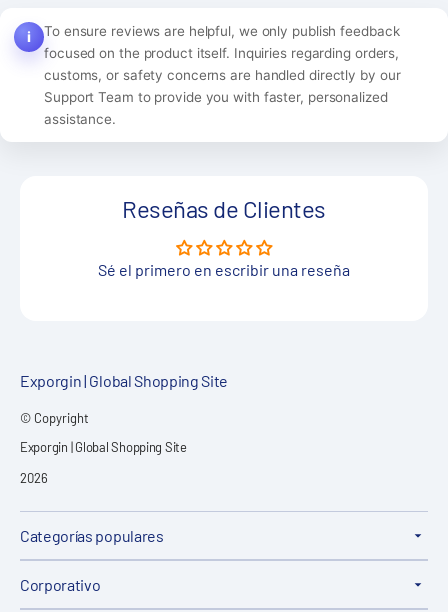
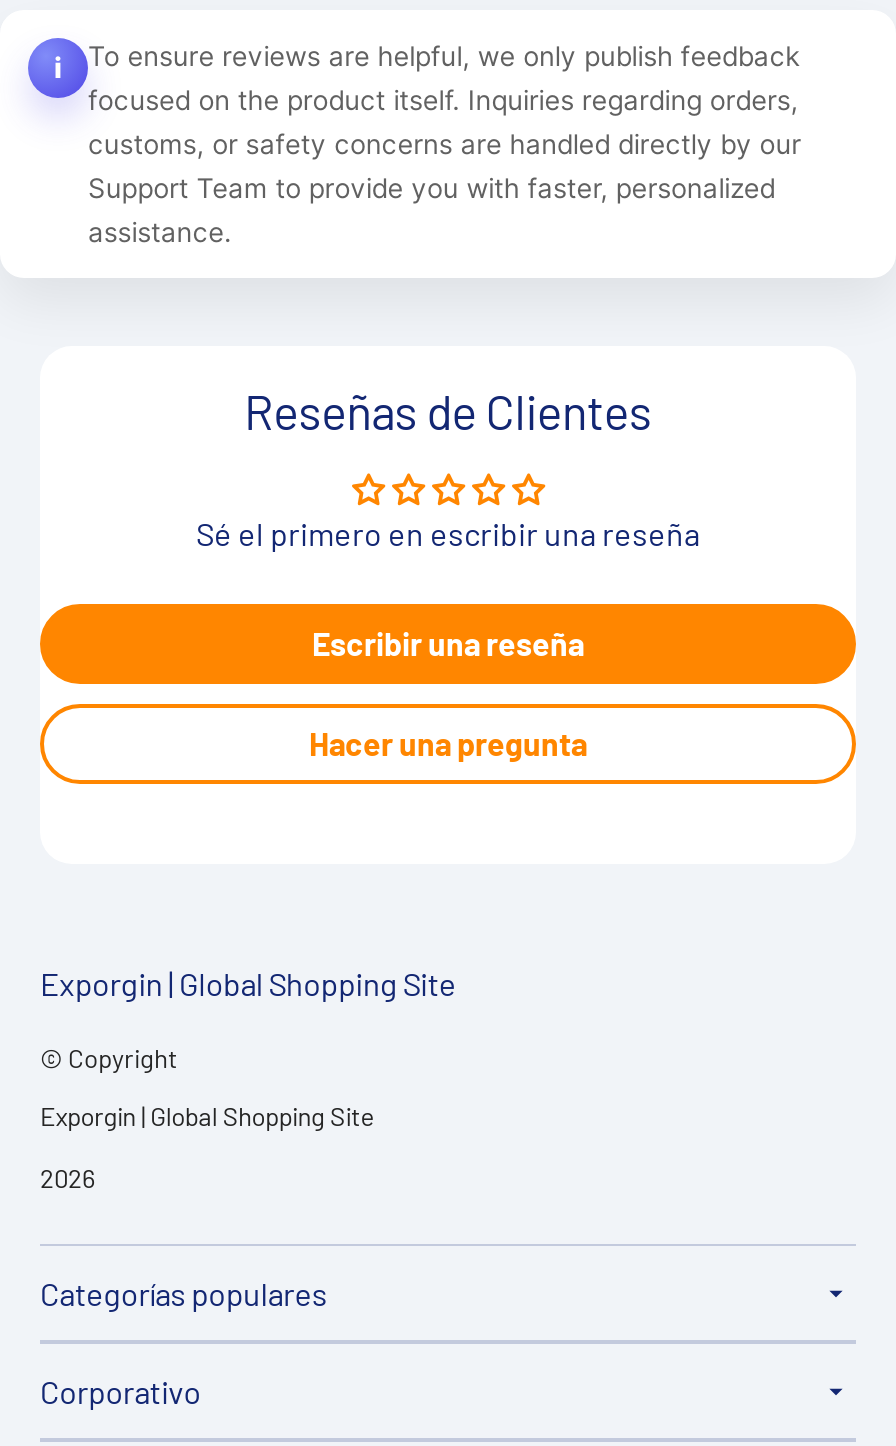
+ Escribir una reseña
+ Hacer una pregunta
